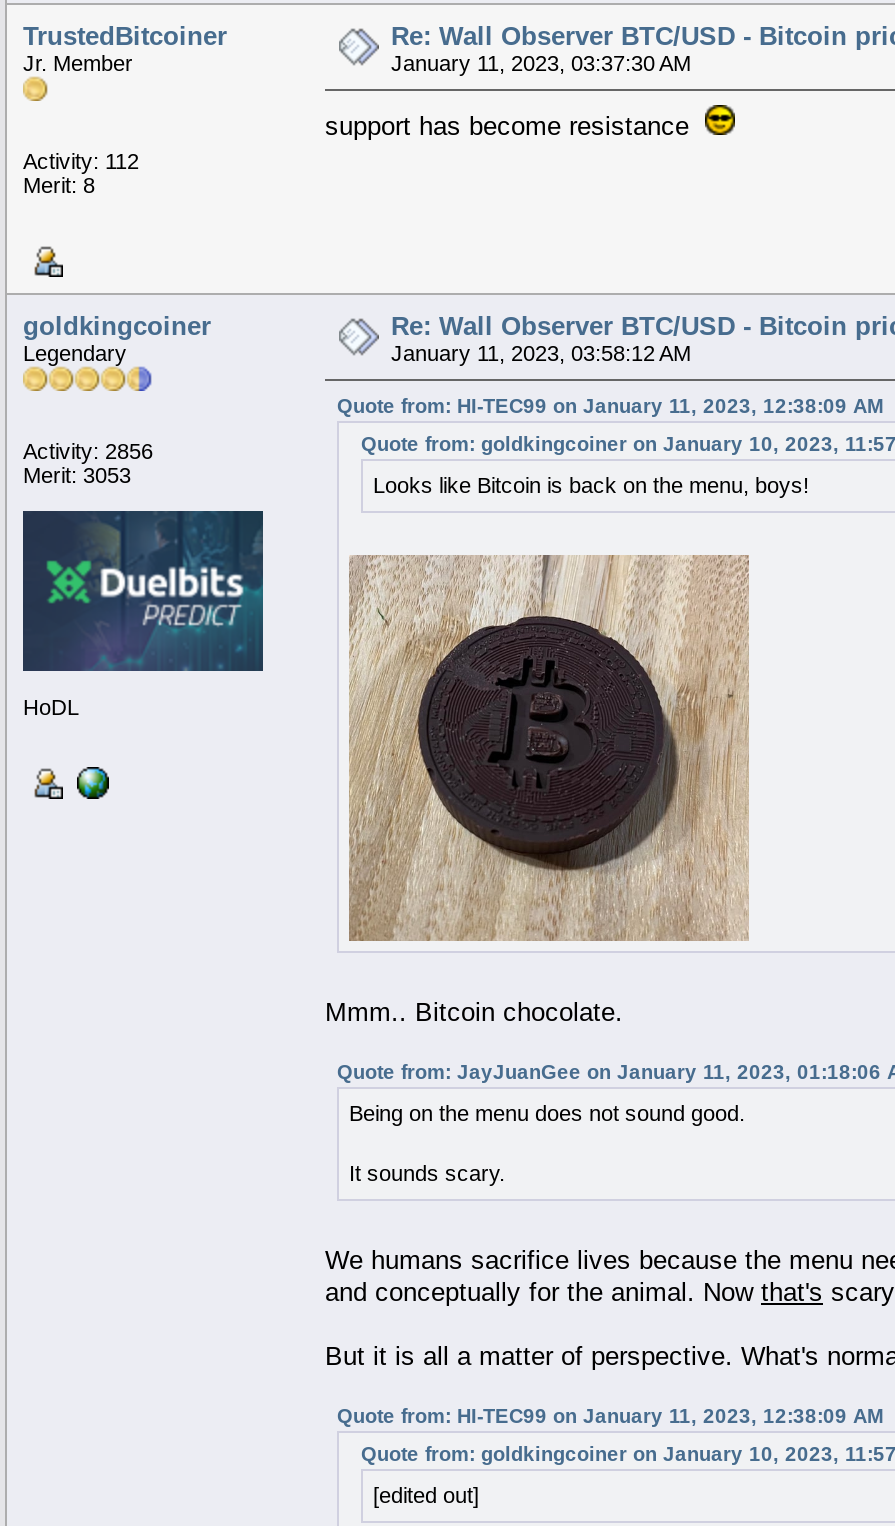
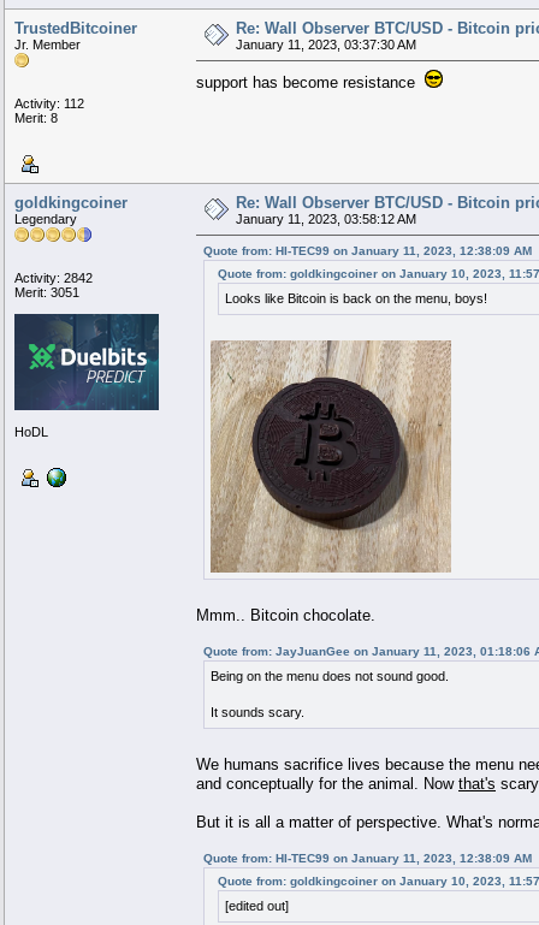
- Activity: 2856
+ Activity: 2842

- Merit: 3053
+ Merit: 3051
